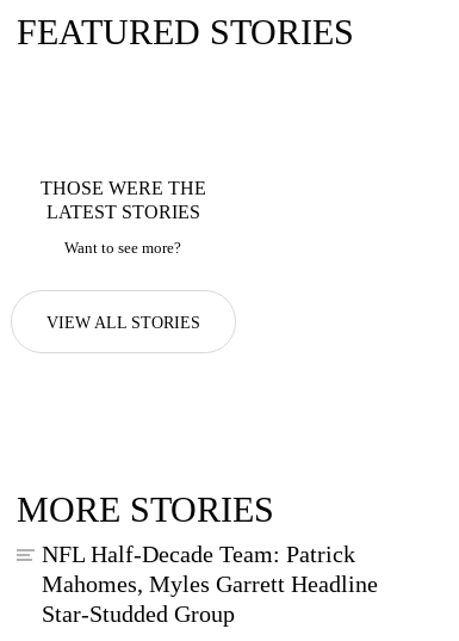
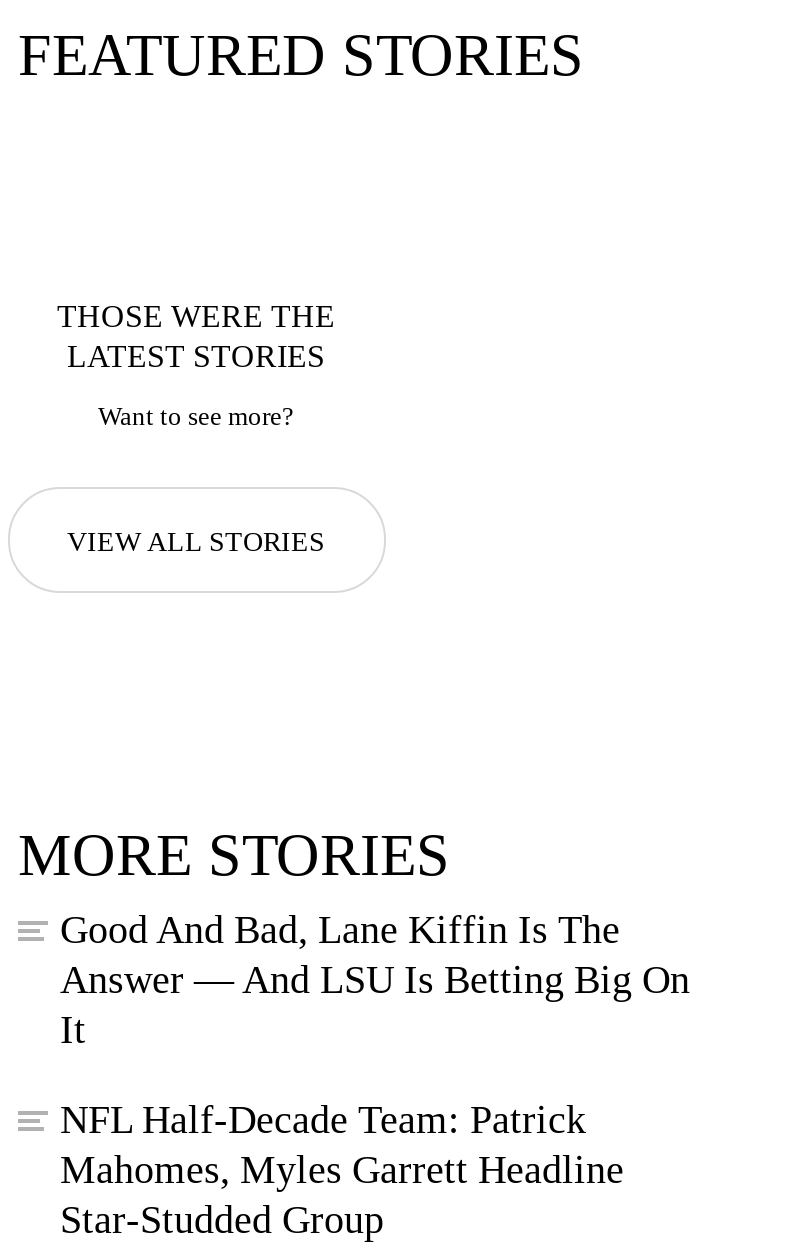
+ Good And Bad, Lane Kiffin Is The
+ Answer — And LSU Is Betting Big On
+ It
